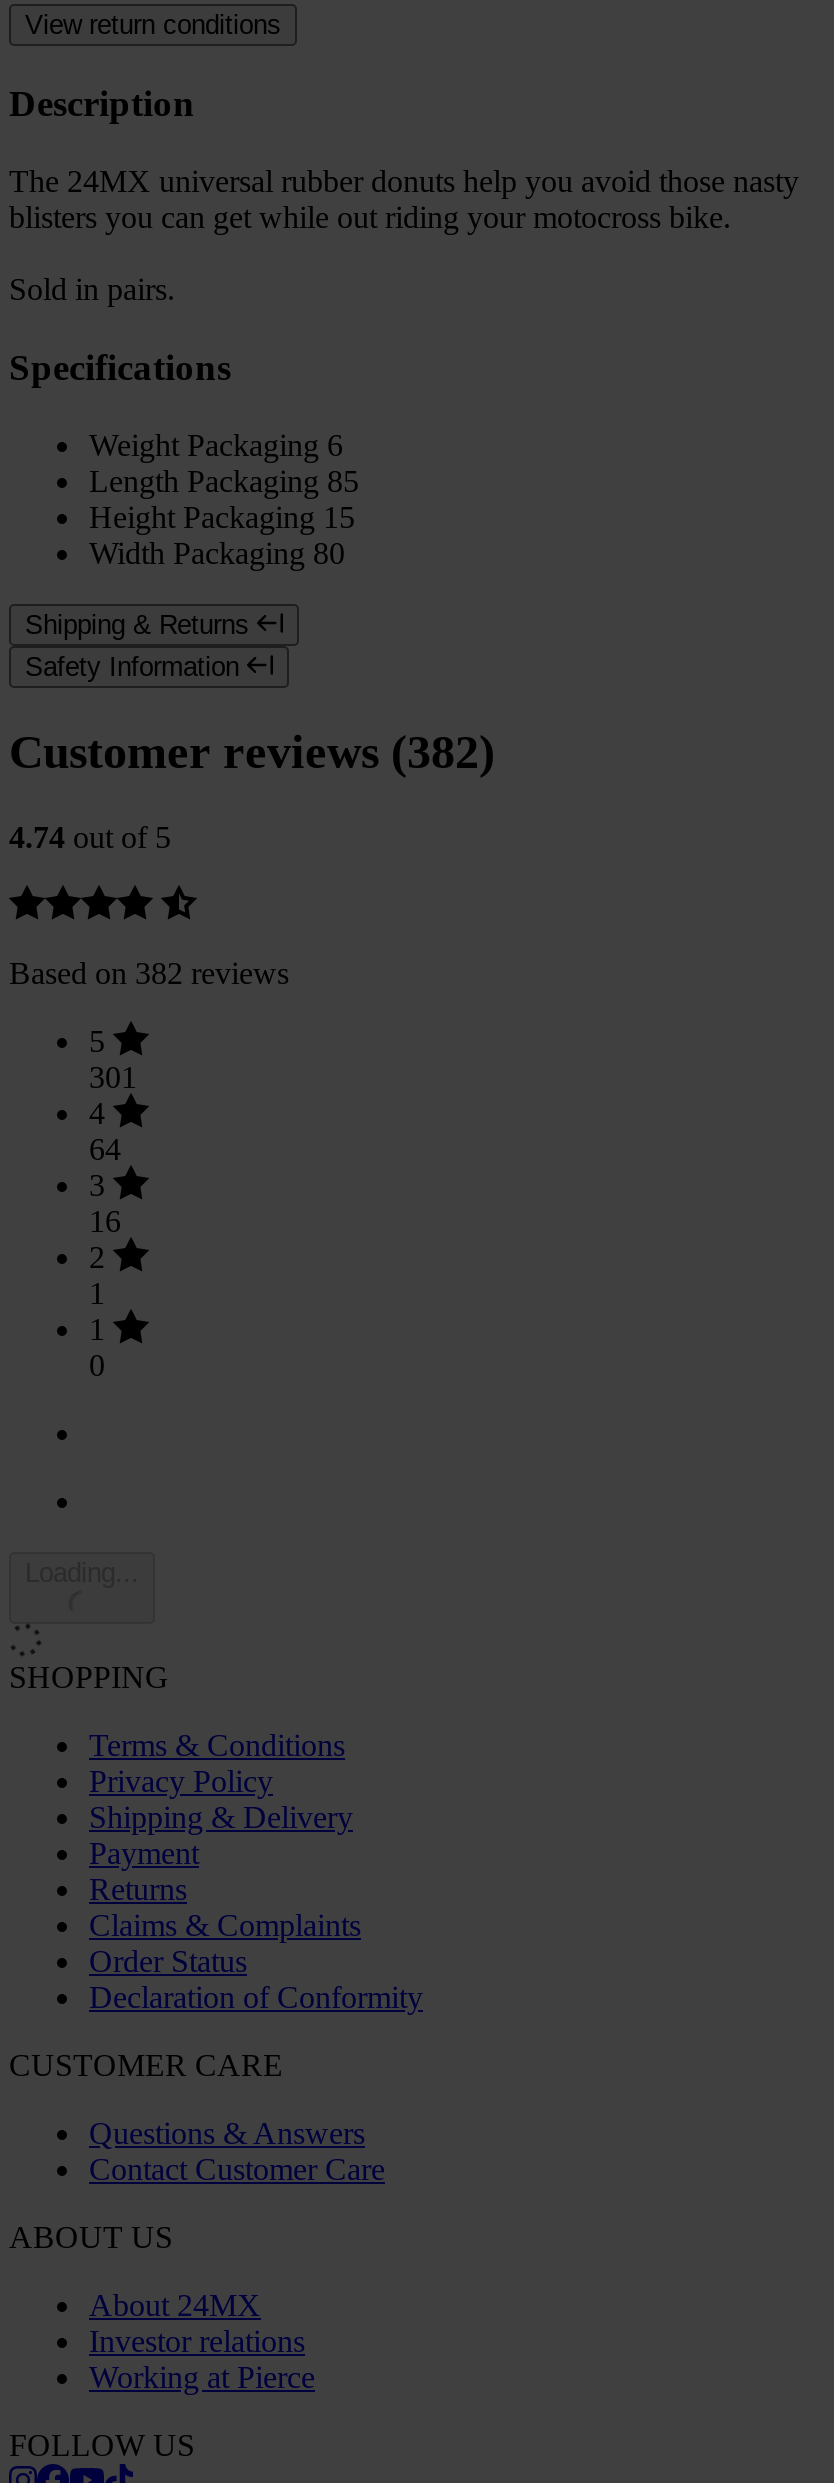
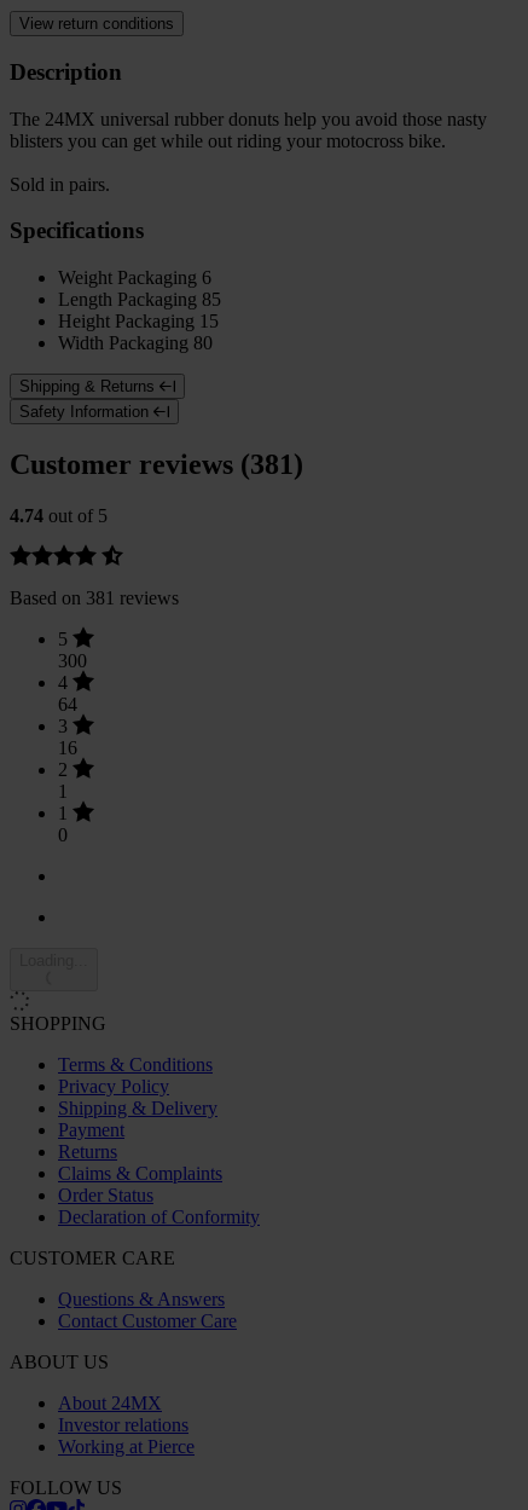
- Customer reviews (382)
+ Customer reviews (381)

- Based on 382 reviews
+ Based on 381 reviews

- 301
+ 300
